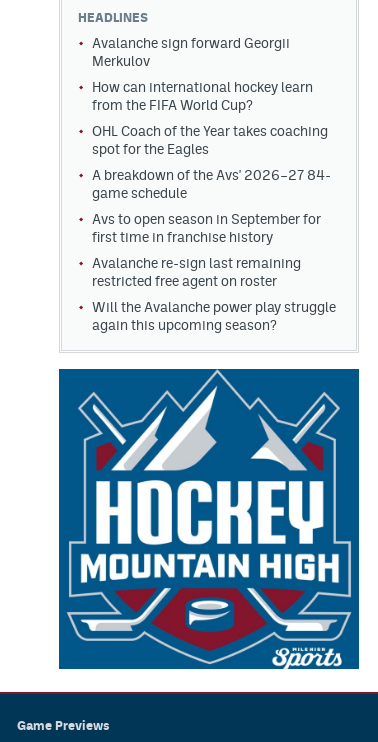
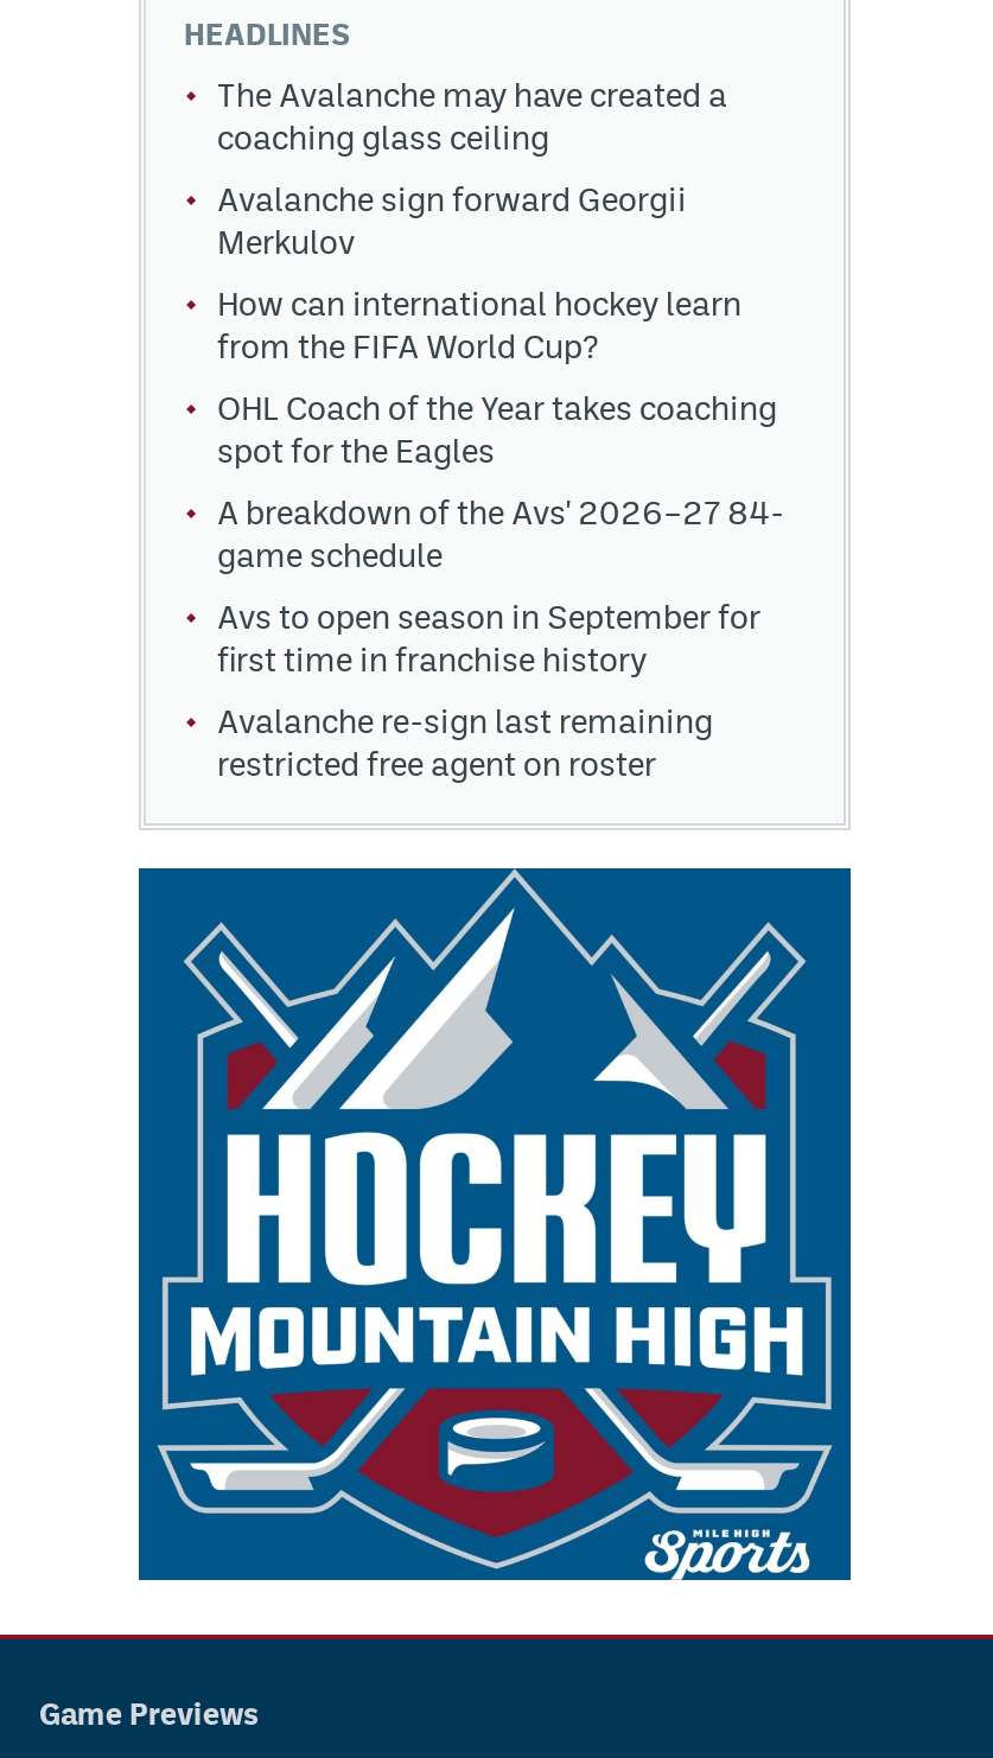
+ The Avalanche may have created a
+ coaching glass ceiling

moved down: Merkulov | from the FIFA World Cup? | OHL Coach of the Year takes coaching | ... | Avalanche re-sign last remaining | restricted free agent on roster

- Will the Avalanche power play struggle
- again this upcoming season?
